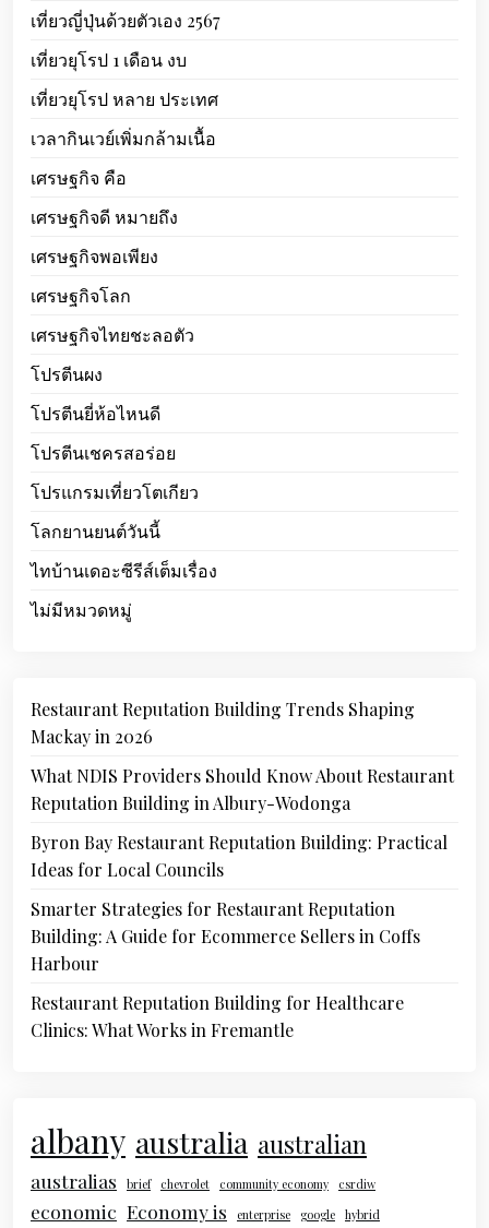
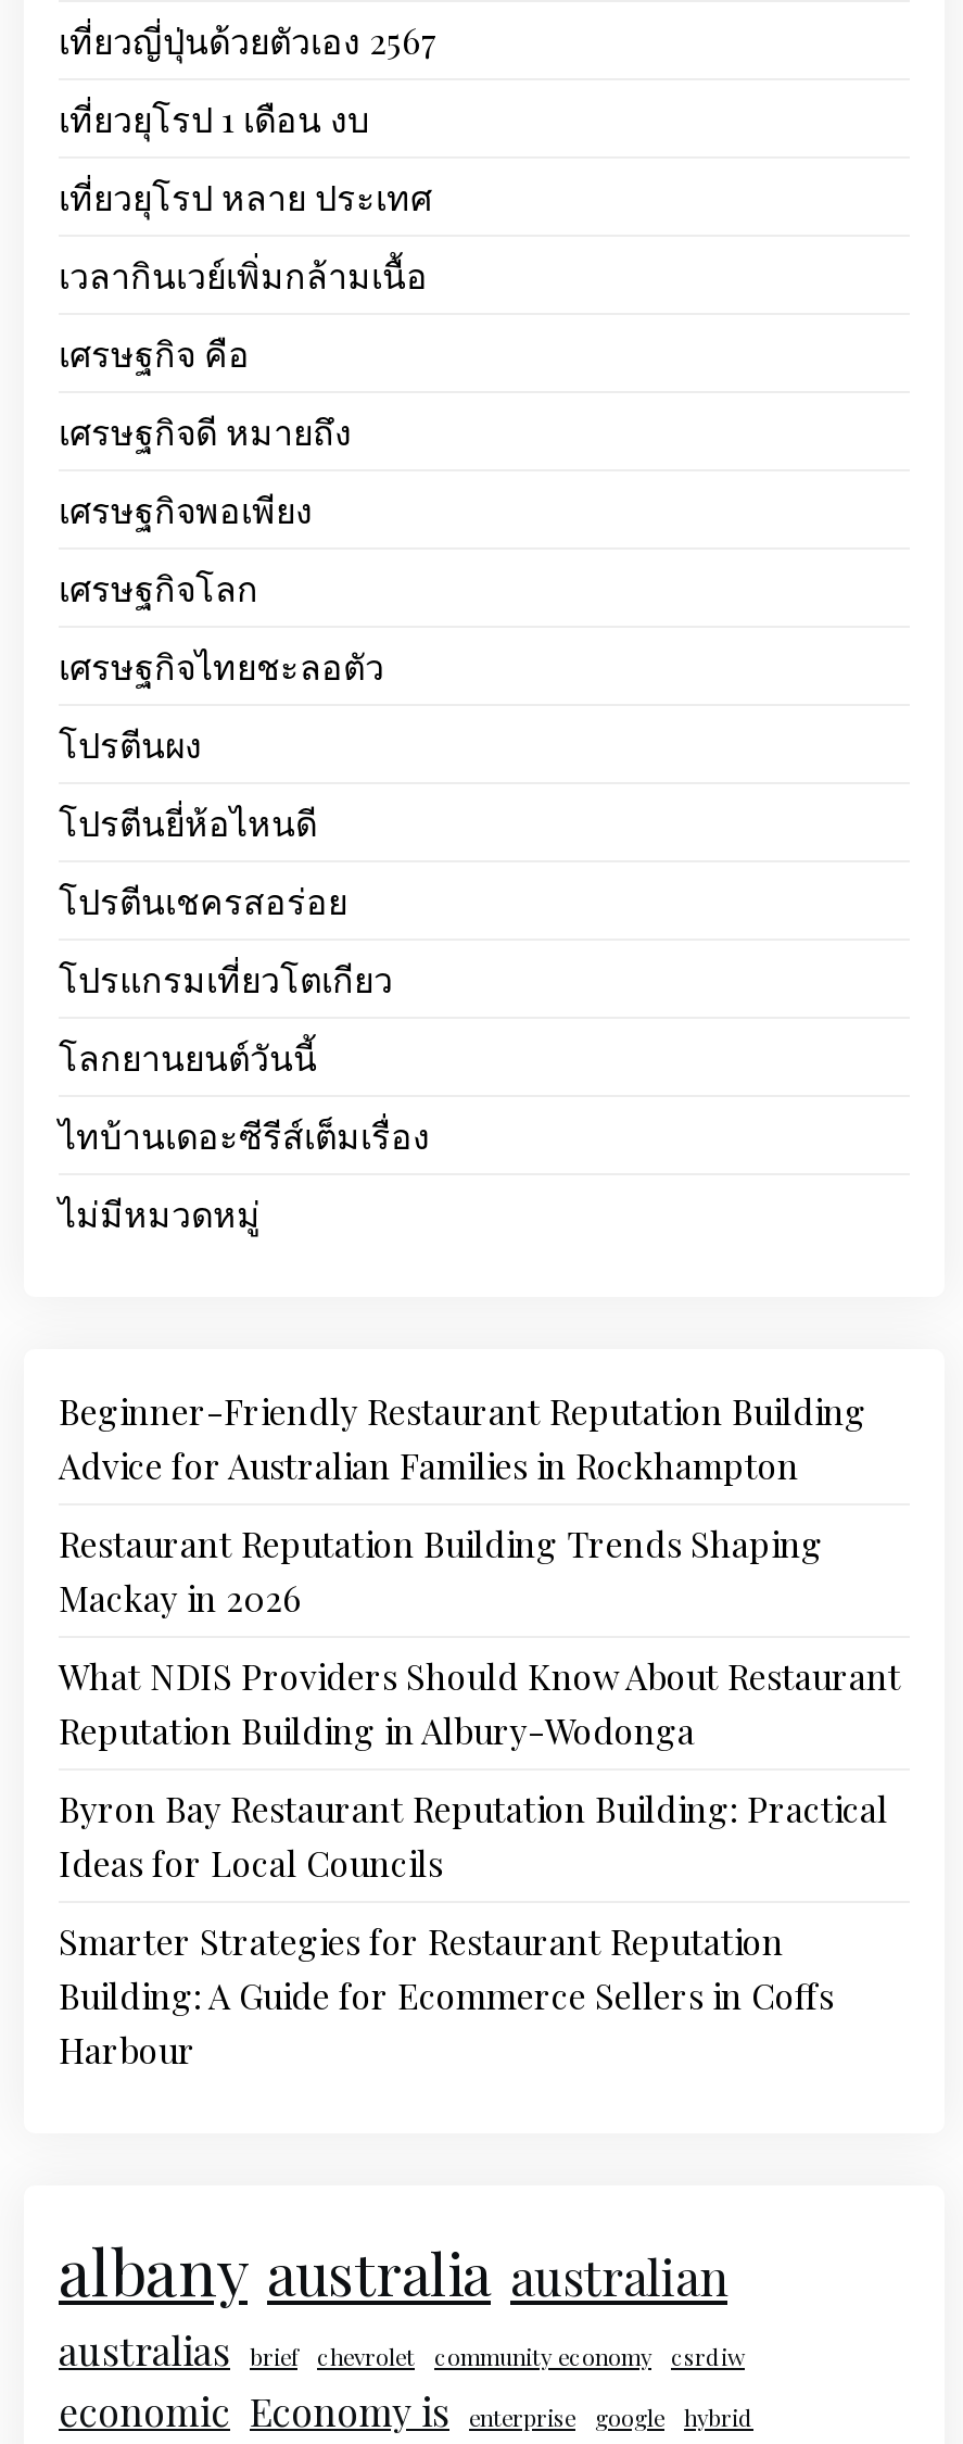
+ Beginner-Friendly Restaurant Reputation Building
+ Advice for Australian Families in Rockhampton

moved down: Restaurant Reputation Building Trends Shaping | Mackay in 2026 | What NDIS Providers Should Know About Restaurant | ... | Building: A Guide for Ecommerce Sellers in Coffs | Harbour

- Restaurant Reputation Building for Healthcare
- Clinics: What Works in Fremantle
